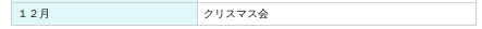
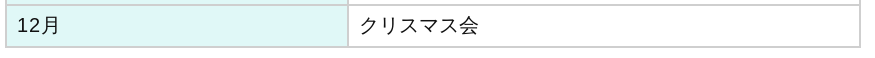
- １２月
+ 12月
